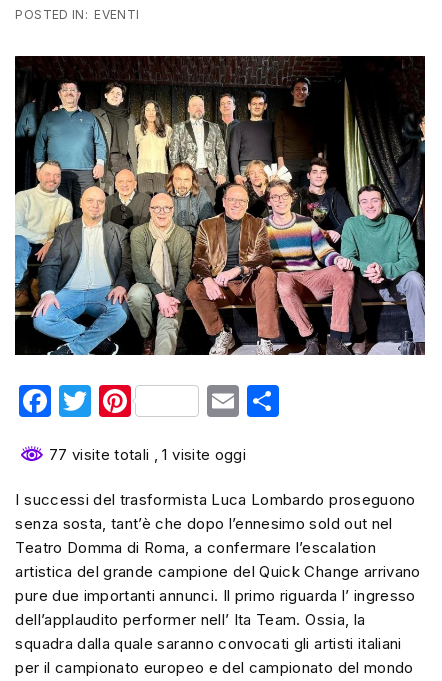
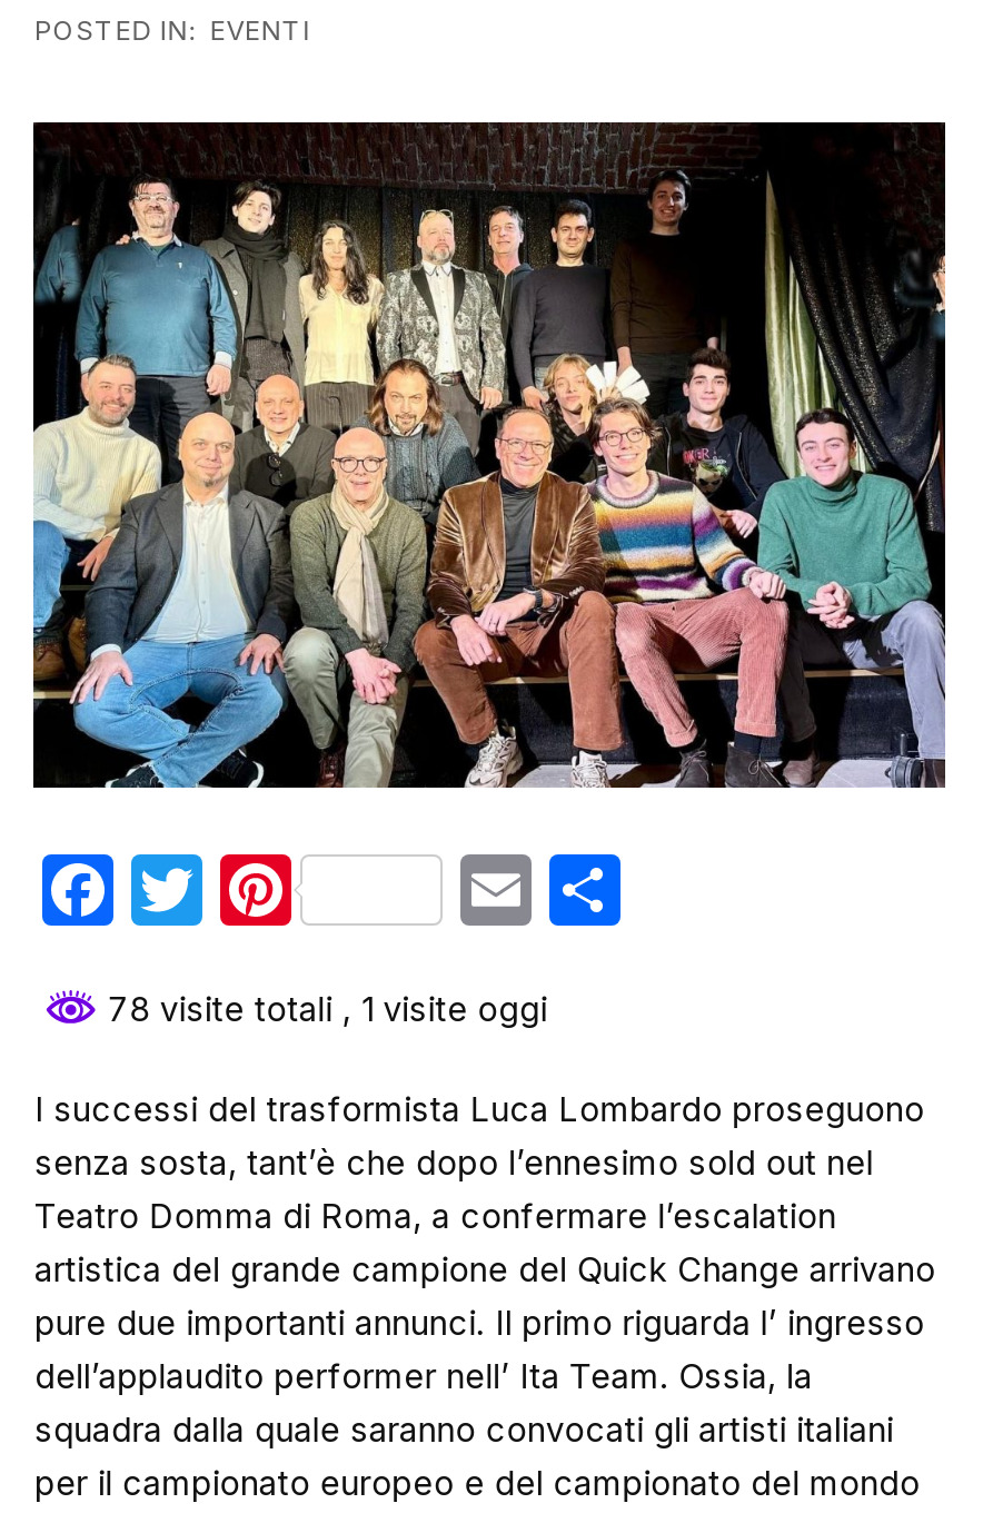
- 77 visite totali, 1 visite oggi
+ 78 visite totali, 1 visite oggi
